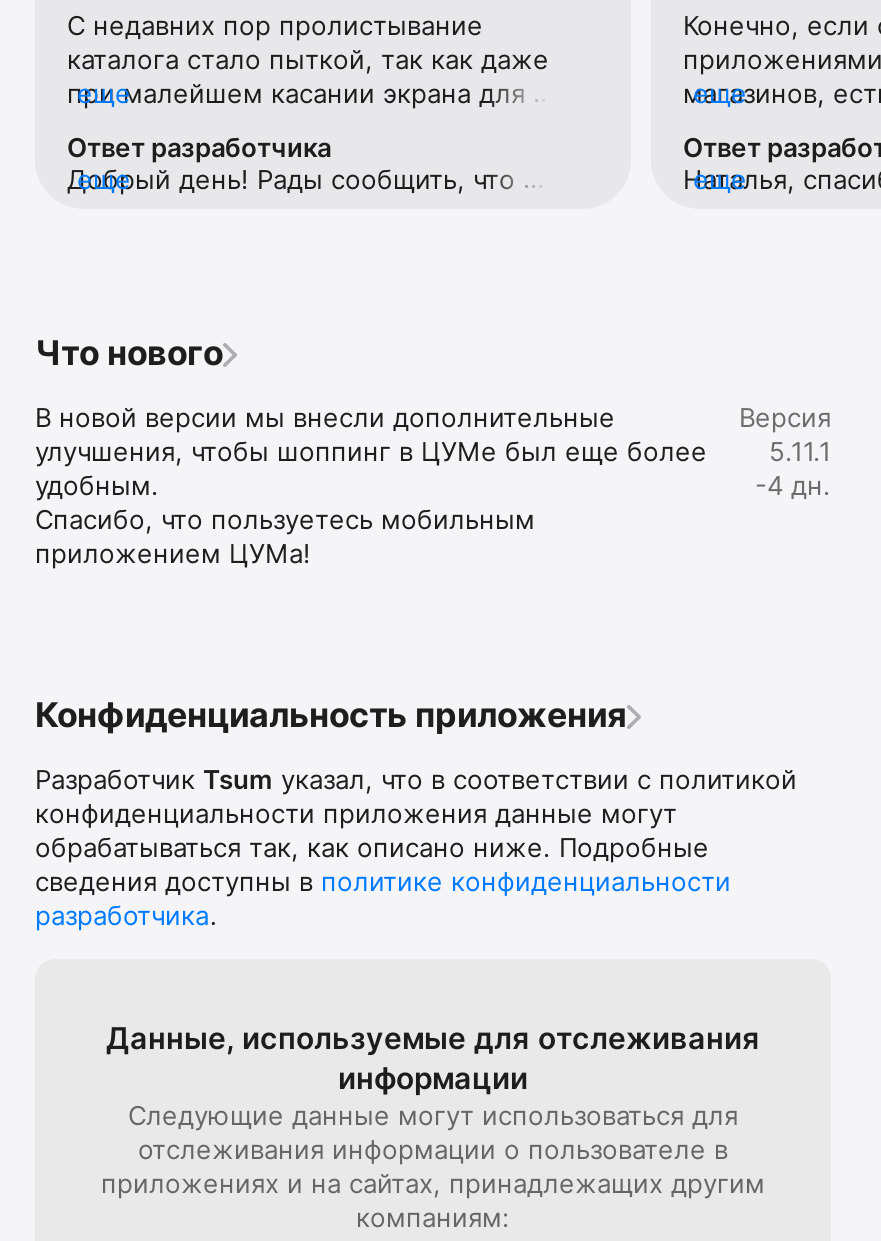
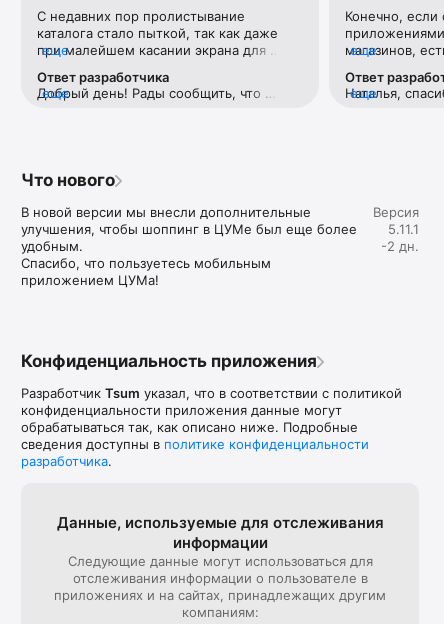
- -4 дн.
+ -2 дн.
